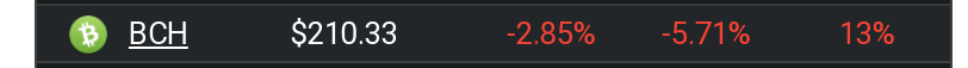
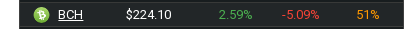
- $210.33
+ $224.10

- -2.85%
+ 2.59%

- -5.71%
+ -5.09%

- 13%
+ 51%
